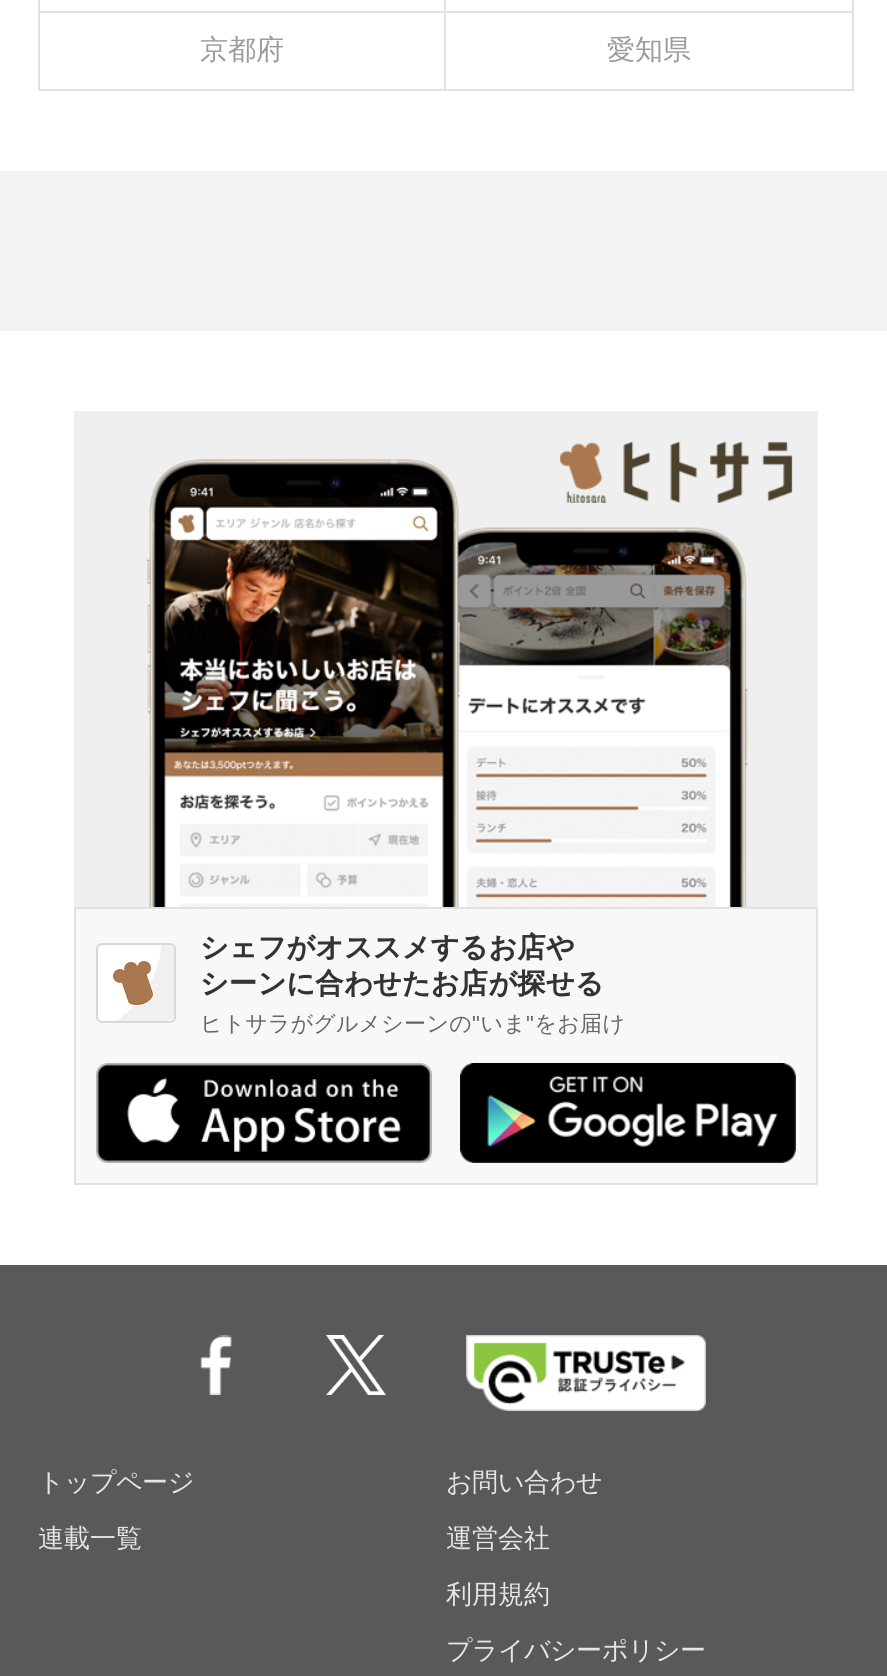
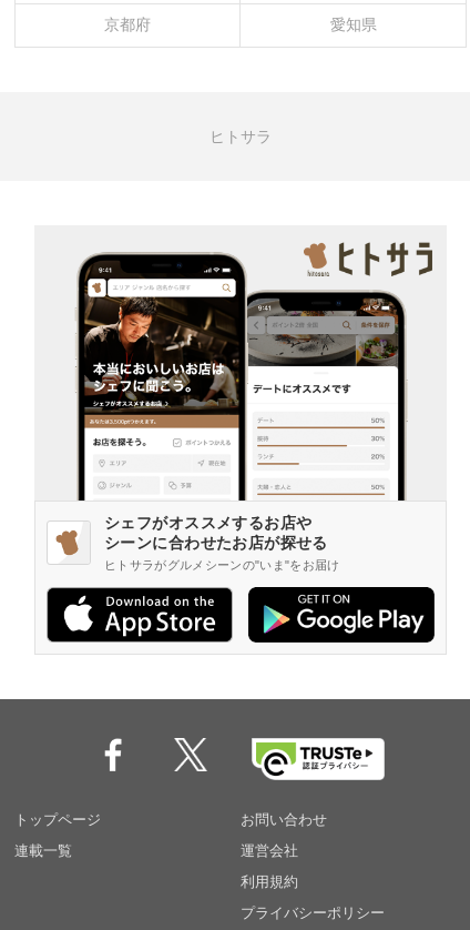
+ ヒトサラ
